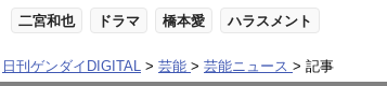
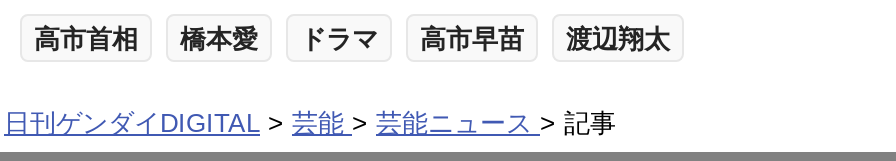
- 二宮和也
+ 高市首相
+ 橋本愛

- 橋本愛
- ハラスメント
+ 高市早苗
+ 渡辺翔太
